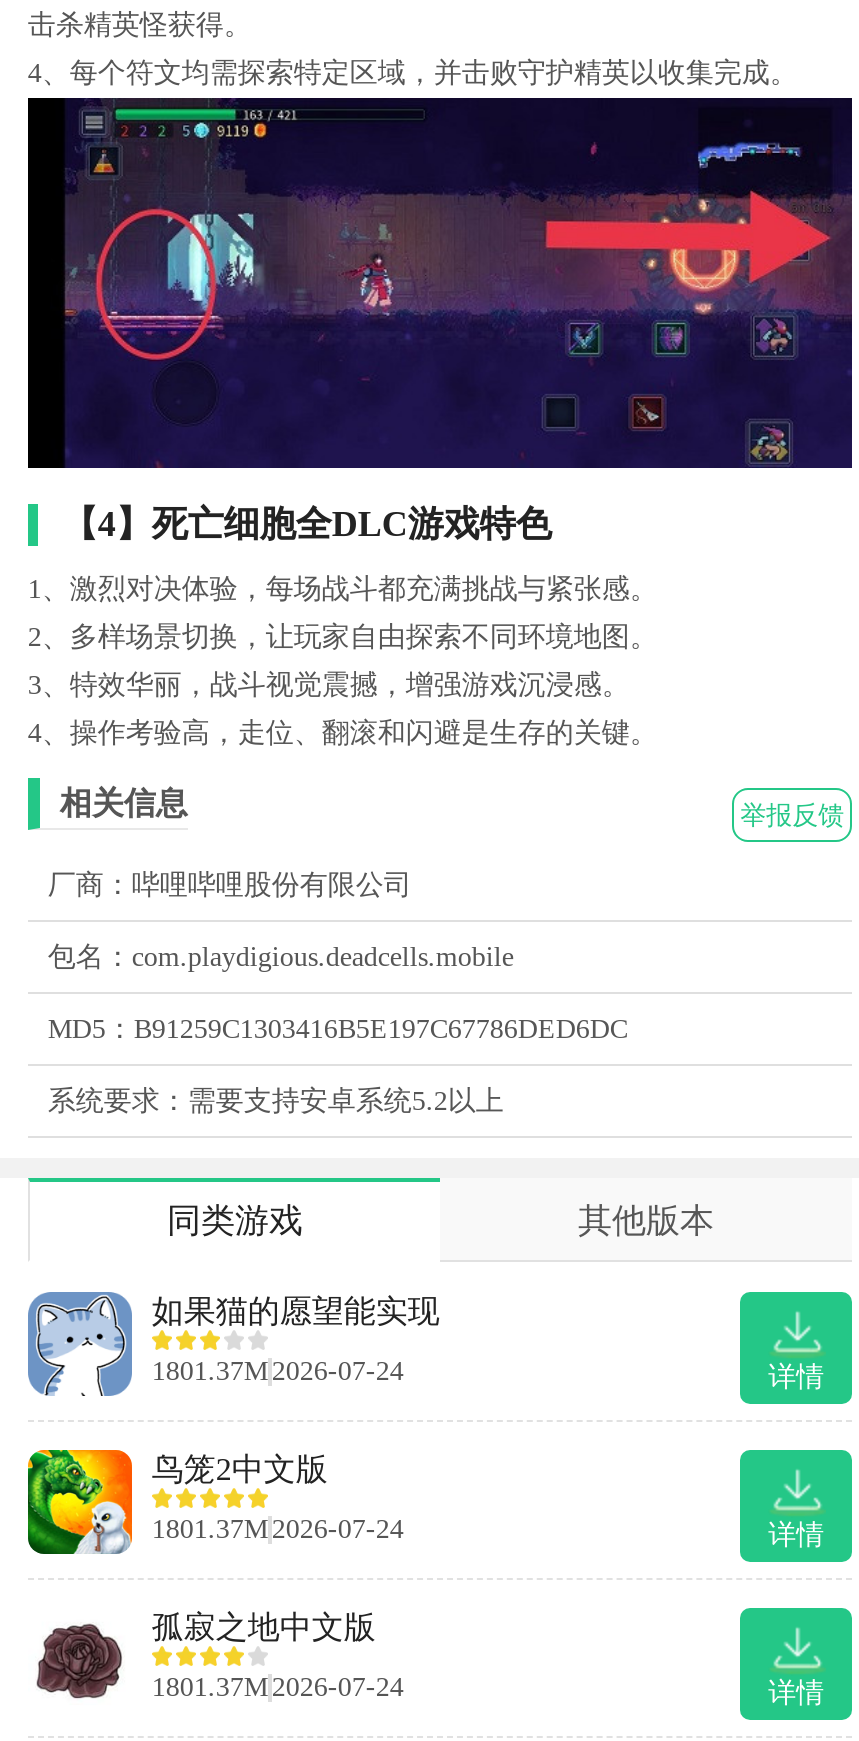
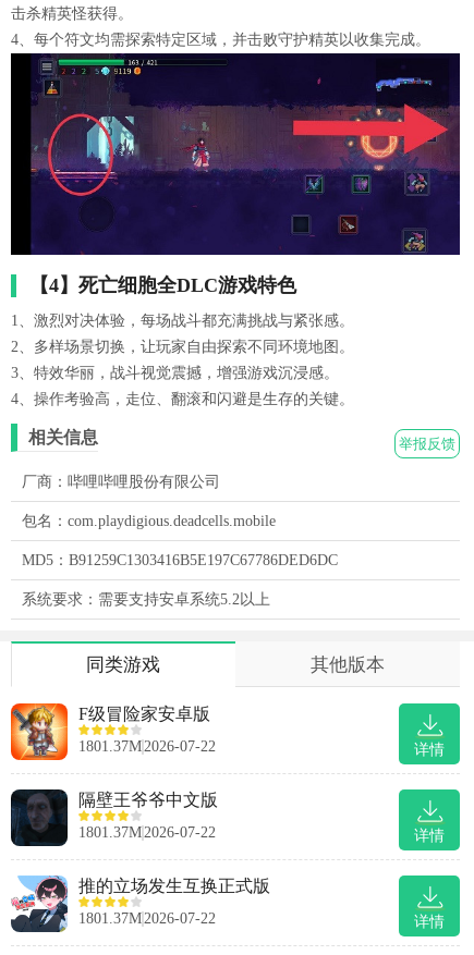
- [image]
- 如果猫的愿望能实现
+ [image]
+ F级冒险家安卓版

- 1801.37M 2026-07-24
+ 1801.37M 2026-07-22

- [image]
- 鸟笼2中文版
+ [image]
+ 隔壁王爷爷中文版

- 1801.37M 2026-07-24
+ 1801.37M 2026-07-22

- [image]
- 孤寂之地中文版
+ [image]
+ 推的立场发生互换正式版

- 1801.37M 2026-07-24
+ 1801.37M 2026-07-22
